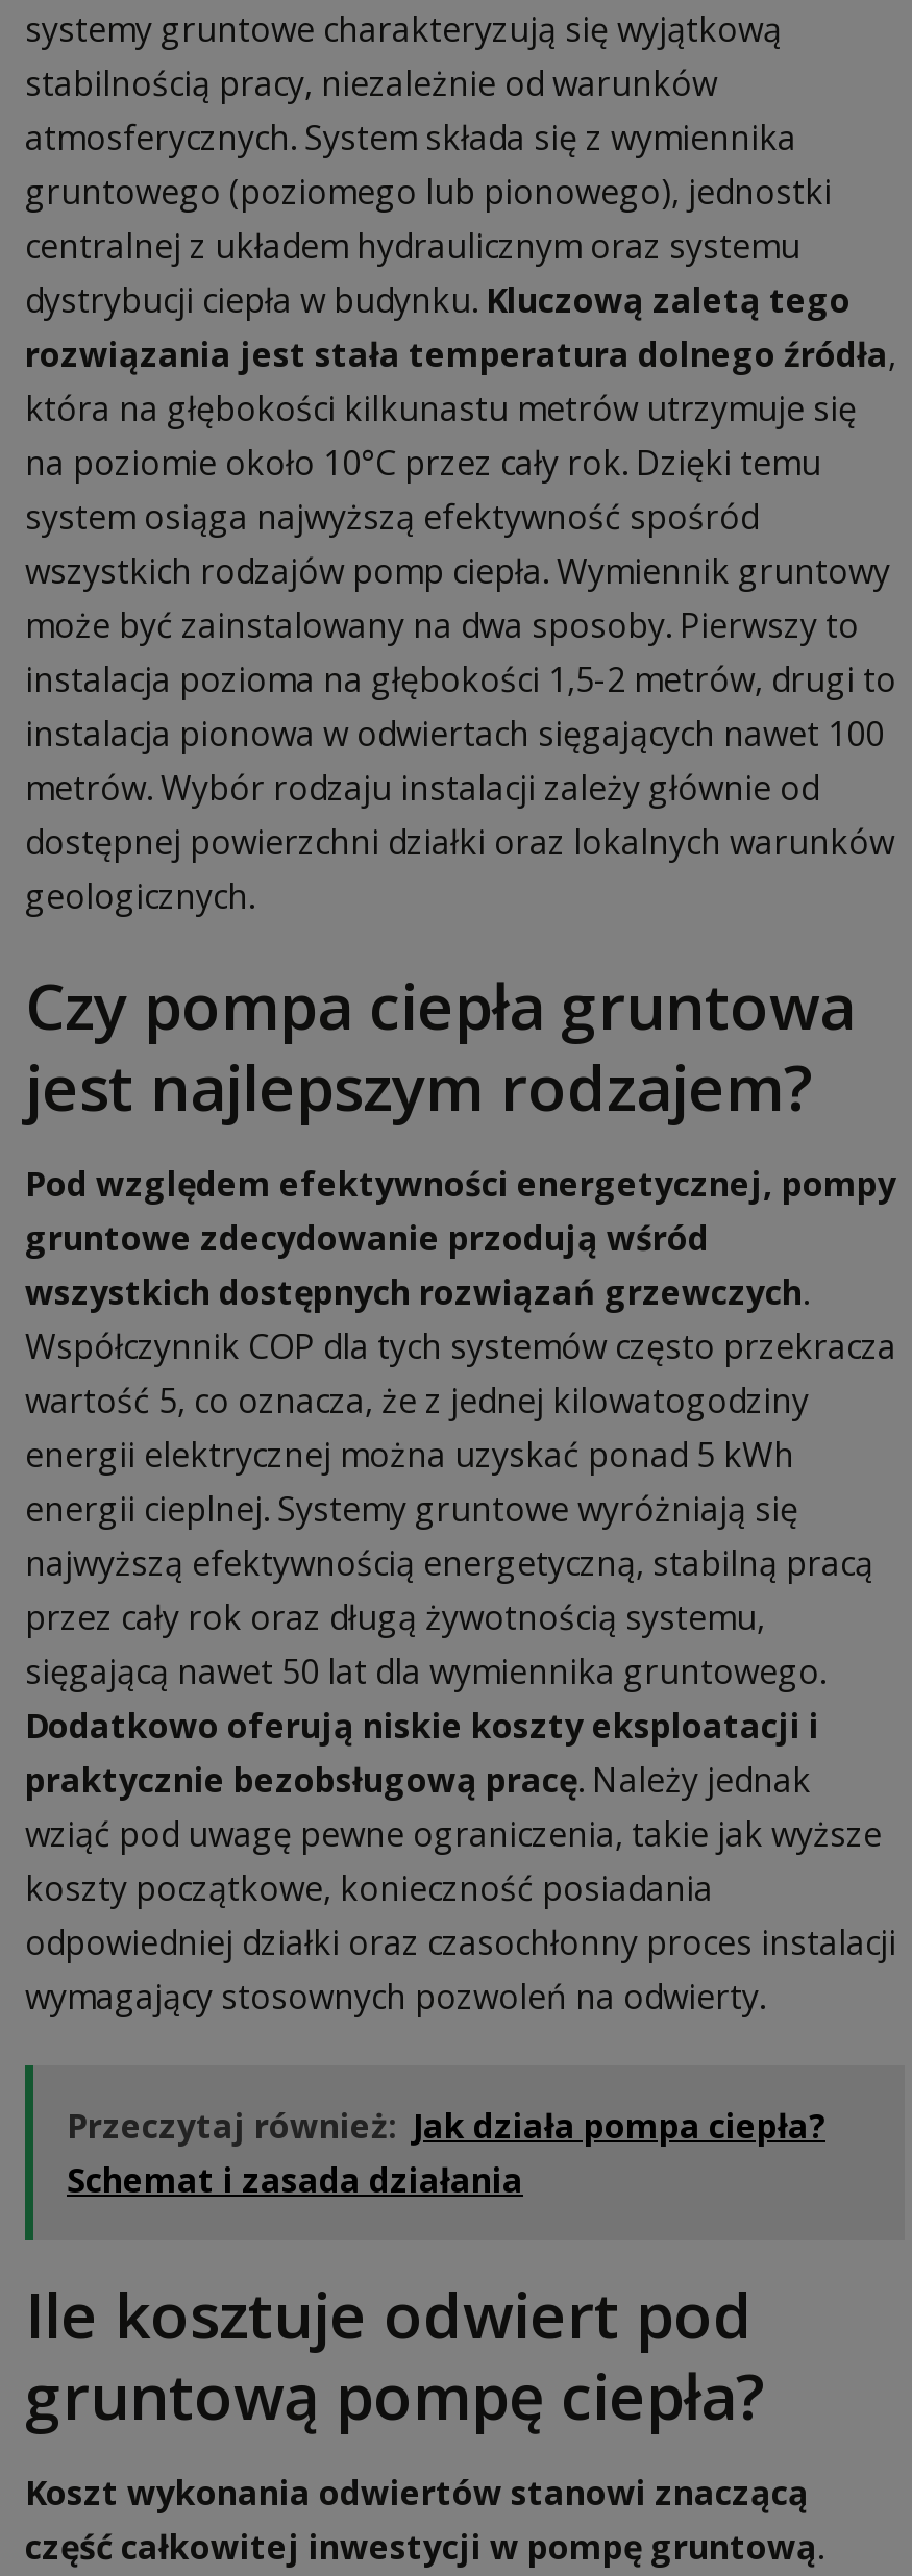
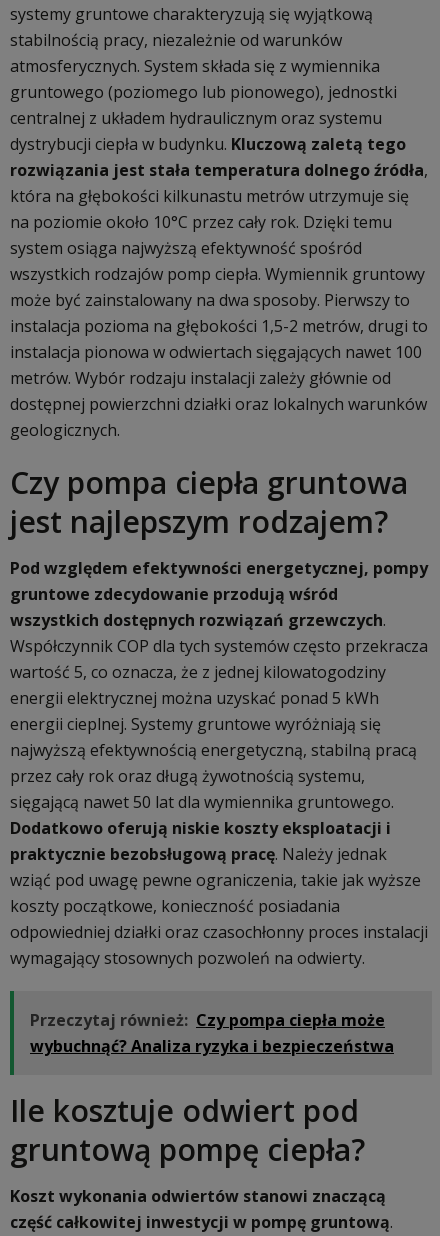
- Przeczytaj również: Jak działa pompa ciepła?
- Schemat i zasada działania
+ Przeczytaj również: Czy pompa ciepła może
+ wybuchnąć? Analiza ryzyka i bezpieczeństwa
